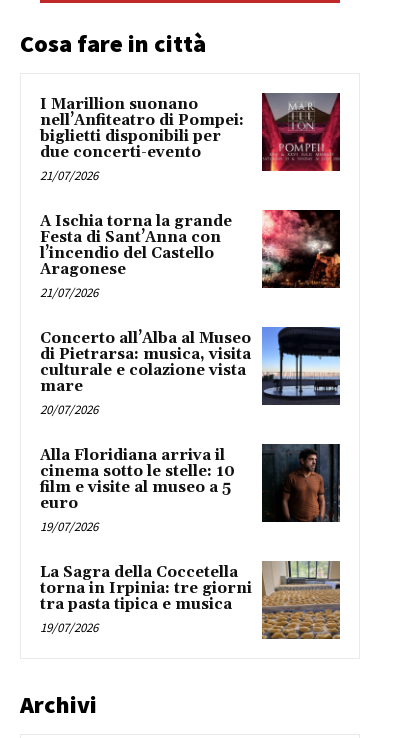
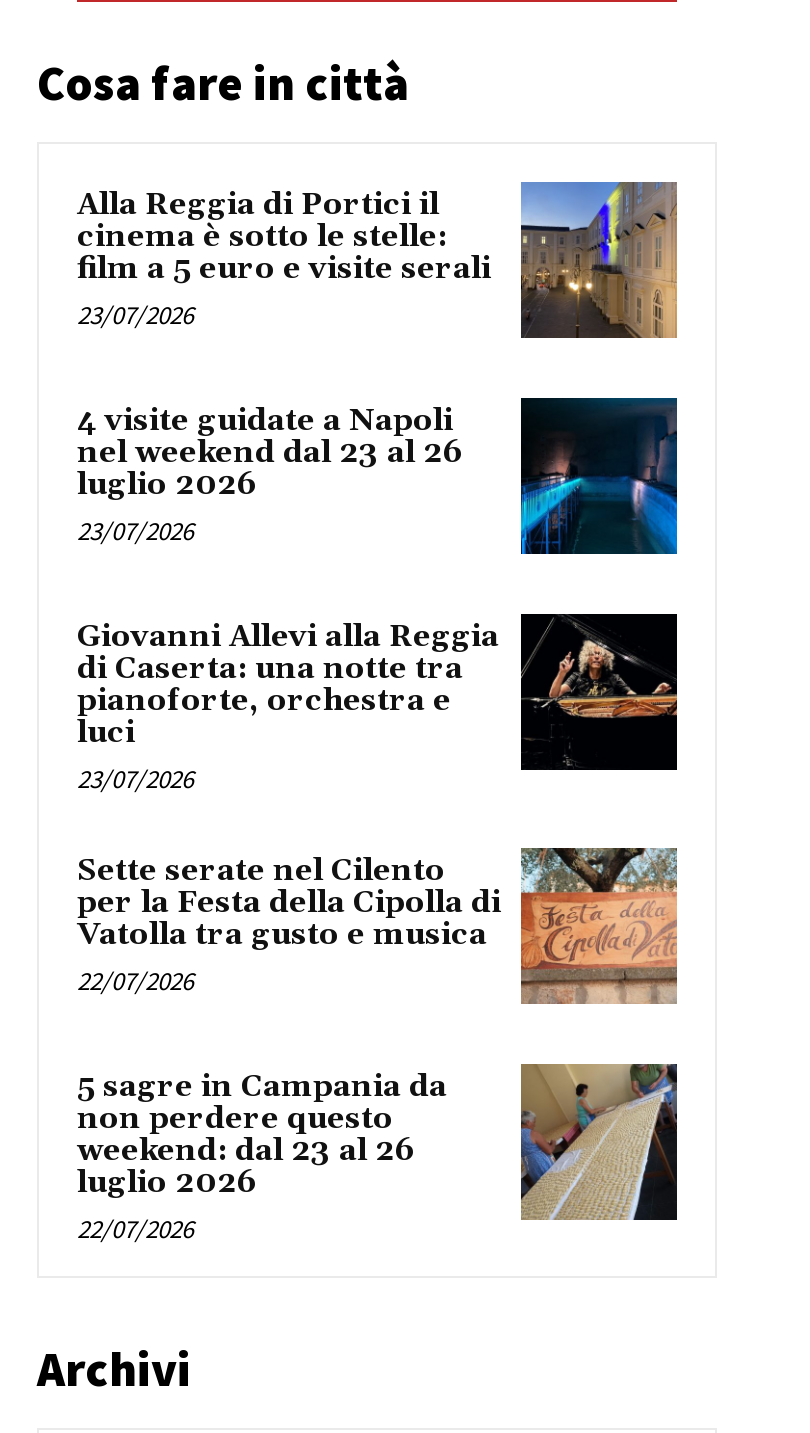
- [image]
- I Marillion suonano
- nell’Anfiteatro di Pompei:
- biglietti disponibili per
- due concerti-evento
- 21/07/2026
+ [image]
+ Alla Reggia di Portici il
+ cinema è sotto le stelle:
+ film a 5 euro e visite serali
+ 23/07/2026

- [image]
- A Ischia torna la grande
- Festa di Sant’Anna con
- l’incendio del Castello
- Aragonese
- 21/07/2026
+ [image]
+ 4 visite guidate a Napoli
+ nel weekend dal 23 al 26
+ luglio 2026
+ 23/07/2026

- [image]
- Concerto all’Alba al Museo
- di Pietrarsa: musica, visita
- culturale e colazione vista
- mare
- 20/07/2026
+ [image]
+ Giovanni Allevi alla Reggia
+ di Caserta: una notte tra
+ pianoforte, orchestra e
+ luci
+ 23/07/2026

- [image]
- Alla Floridiana arriva il
- cinema sotto le stelle: 10
- film e visite al museo a 5
- euro
- 19/07/2026
+ [image]
+ Sette serate nel Cilento
+ per la Festa della Cipolla di
+ Vatolla tra gusto e musica
+ 22/07/2026

- [image]
- La Sagra della Coccetella
- torna in Irpinia: tre giorni
- tra pasta tipica e musica
- 19/07/2026
+ [image]
+ 5 sagre in Campania da
+ non perdere questo
+ weekend: dal 23 al 26
+ luglio 2026
+ 22/07/2026
